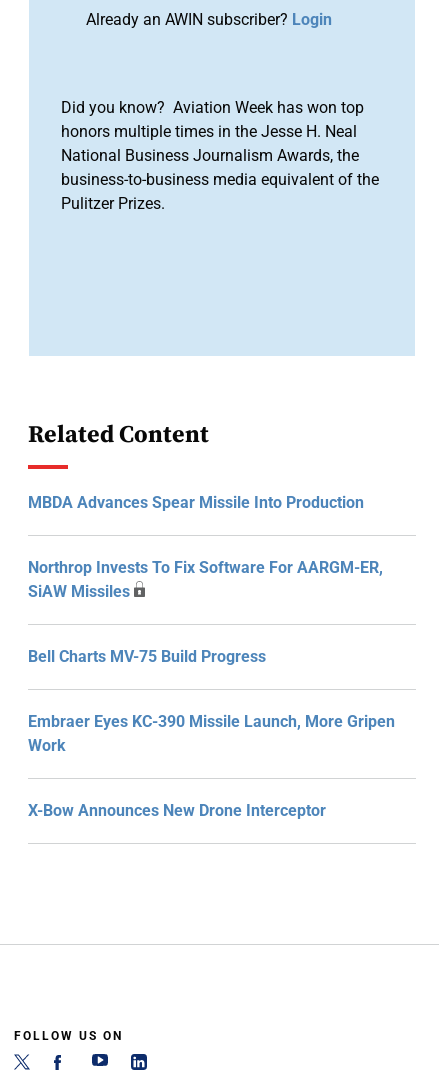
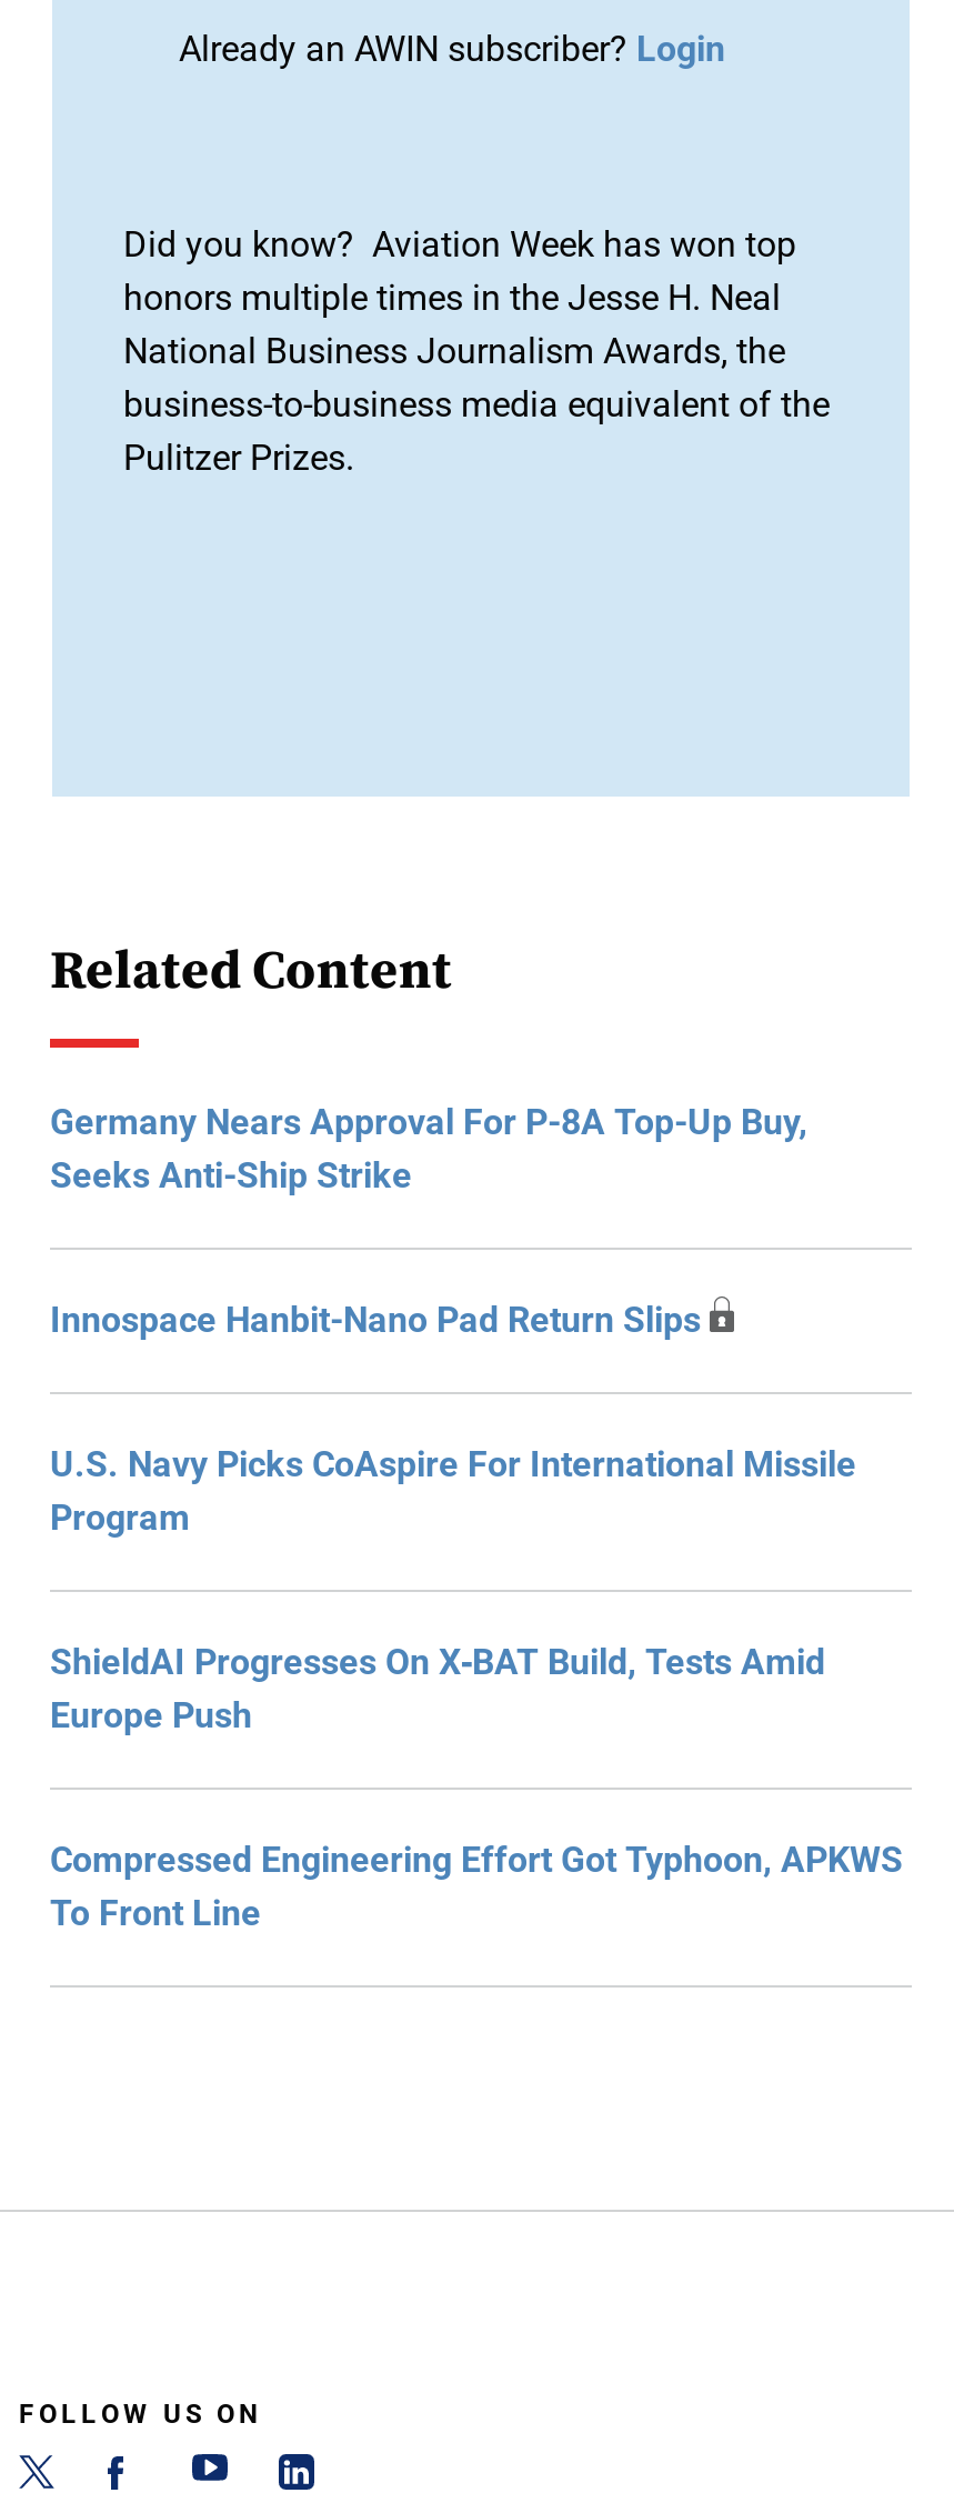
- MBDA Advances Spear Missile Into Production
+ Germany Nears Approval For P-8A Top-Up Buy,
+ Seeks Anti-Ship Strike

- Northrop Invests To Fix Software For AARGM-ER,
- SiAW Missiles
+ Innospace Hanbit-Nano Pad Return Slips

- Bell Charts MV-75 Build Progress
+ U.S. Navy Picks CoAspire For International Missile
+ Program

- Embraer Eyes KC-390 Missile Launch, More Gripen
- Work
+ ShieldAI Progresses On X‑BAT Build, Tests Amid
+ Europe Push

- X-Bow Announces New Drone Interceptor
+ Compressed Engineering Effort Got Typhoon, APKWS
+ To Front Line
